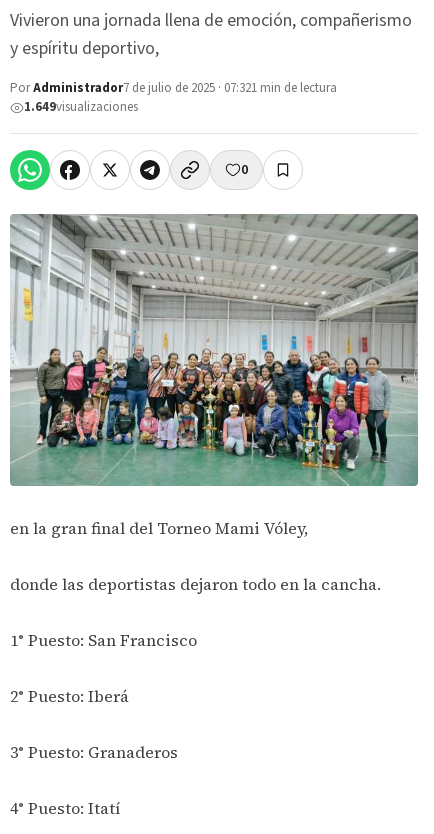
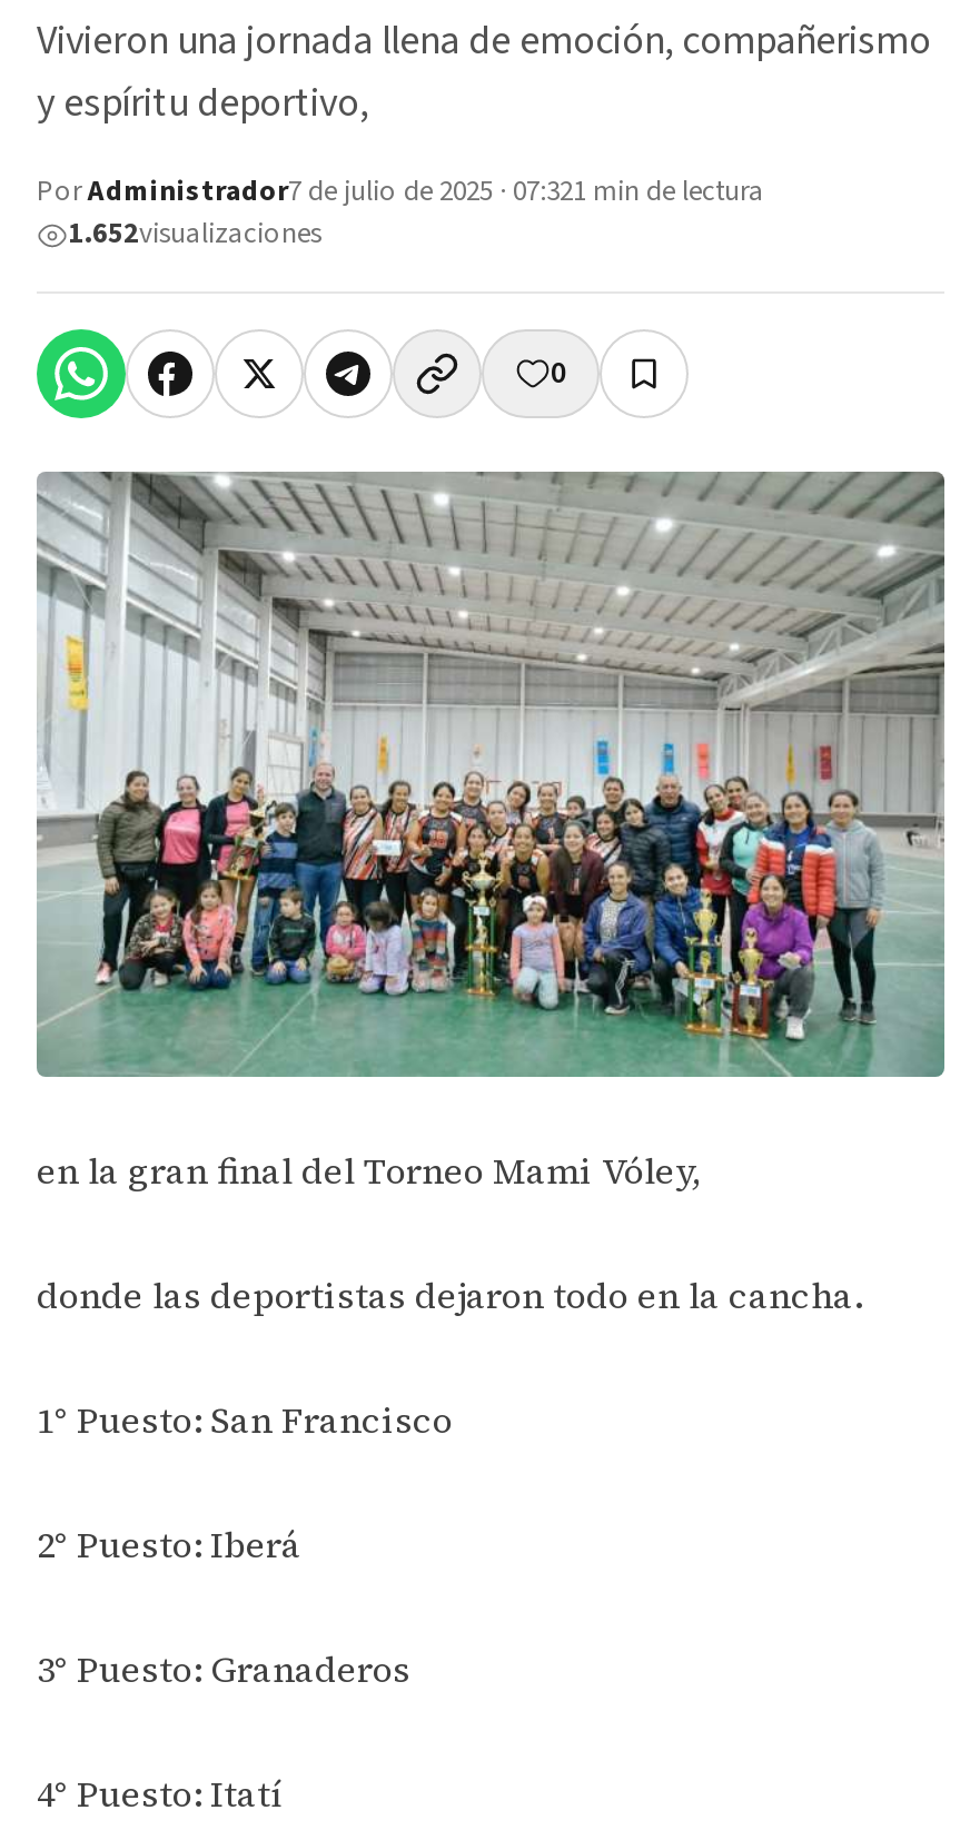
- 1.649visualizaciones
+ 1.652visualizaciones
